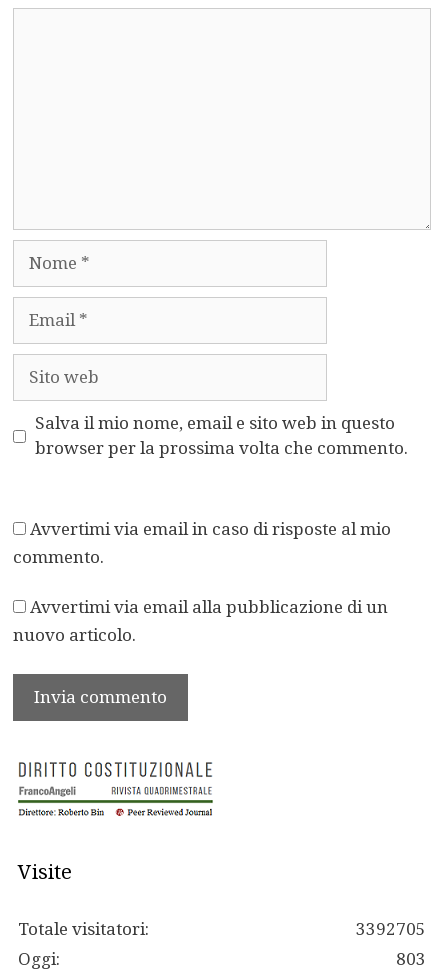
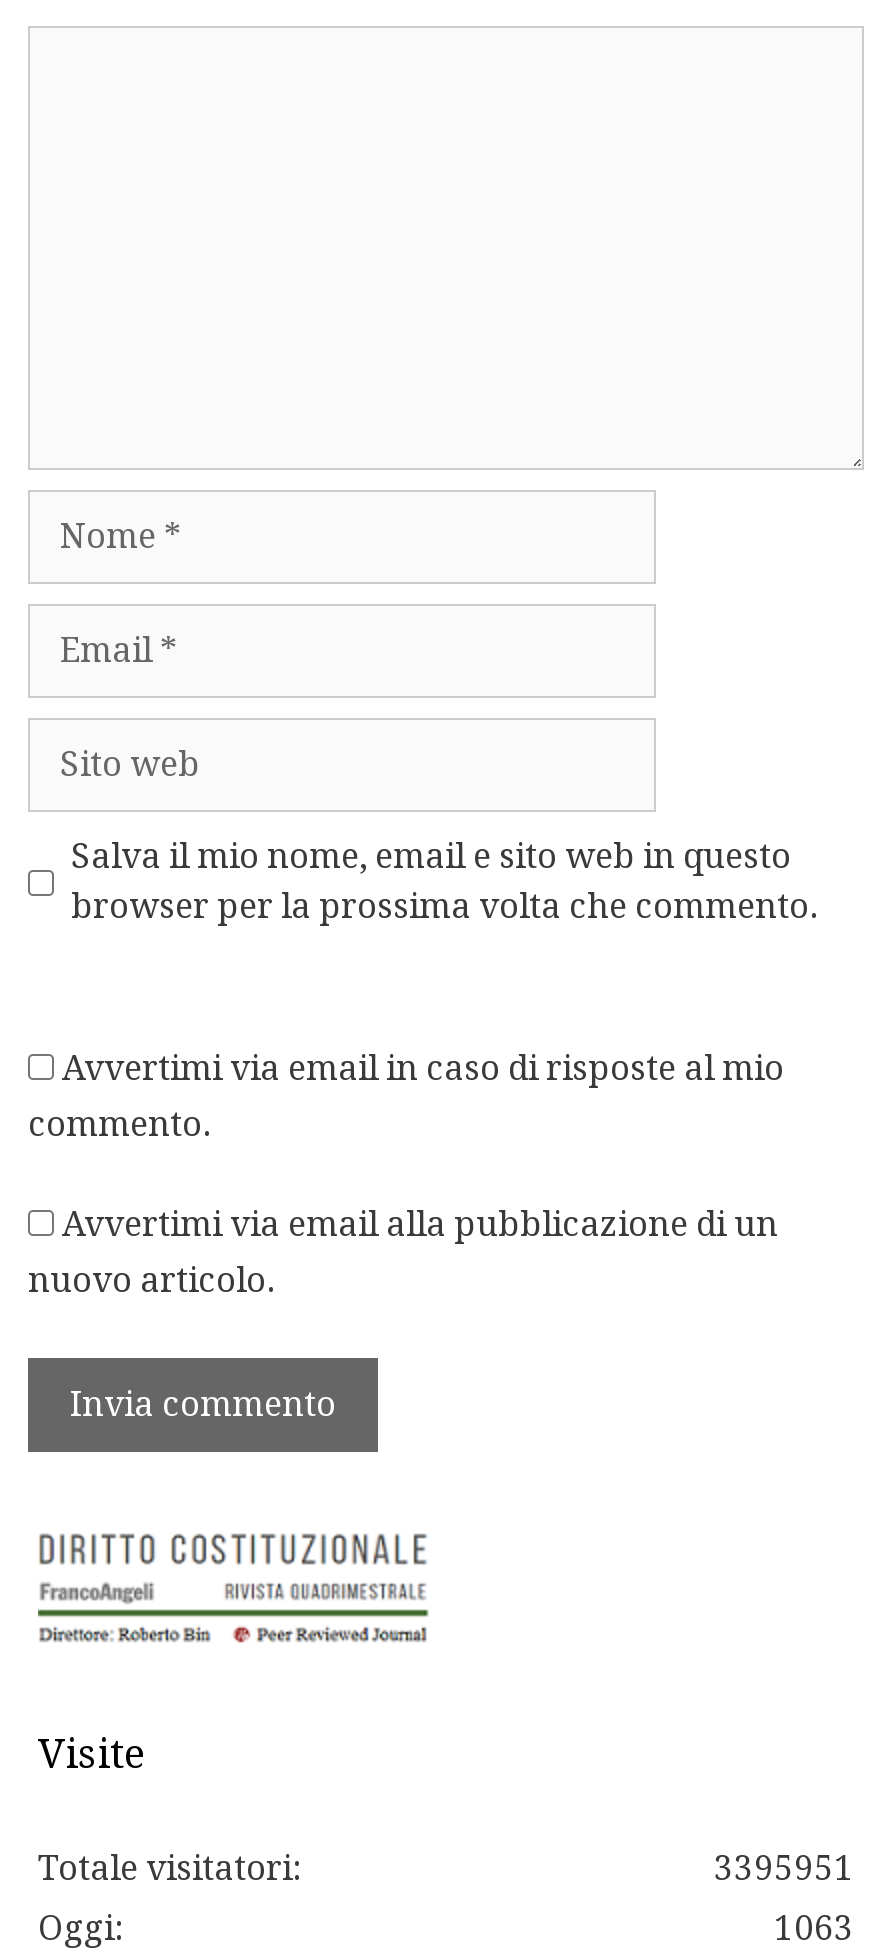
- 3392705
+ 3395951

- 803
+ 1063
